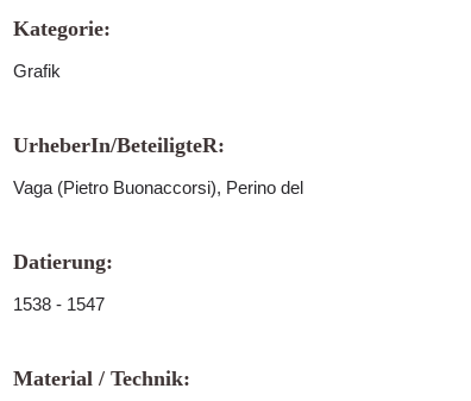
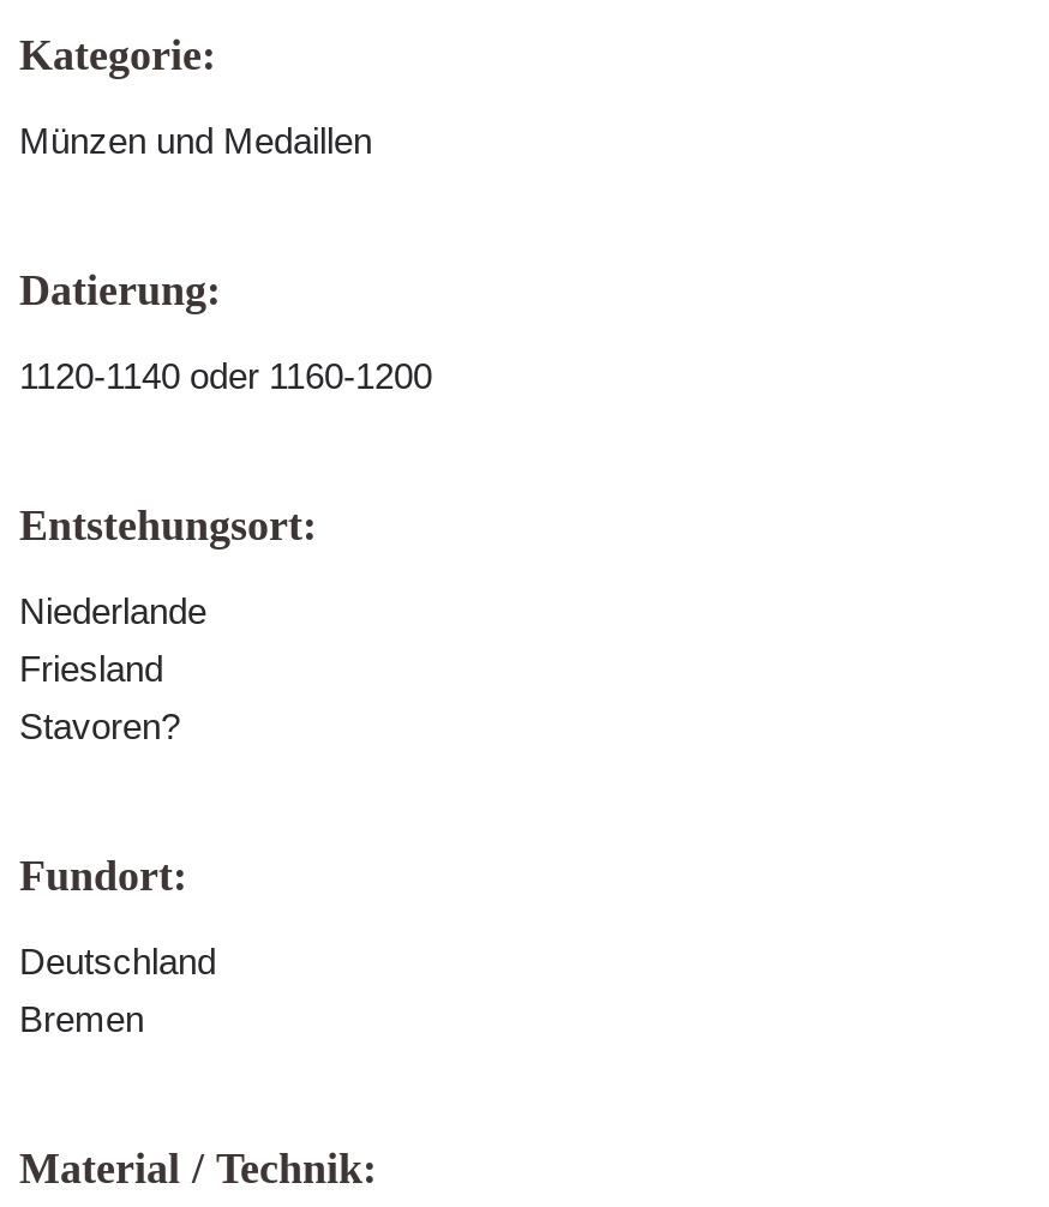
- Grafik
- UrheberIn/BeteiligteR:
- Vaga (Pietro Buonaccorsi), Perino del
+ Münzen und Medaillen

moved up: Datierung:

- 1538 - 1547
+ 1120-1140 oder 1160-1200
+ Entstehungsort:
+ Niederlande
+ Friesland
+ Stavoren?
+ Fundort:
+ Deutschland
+ Bremen
